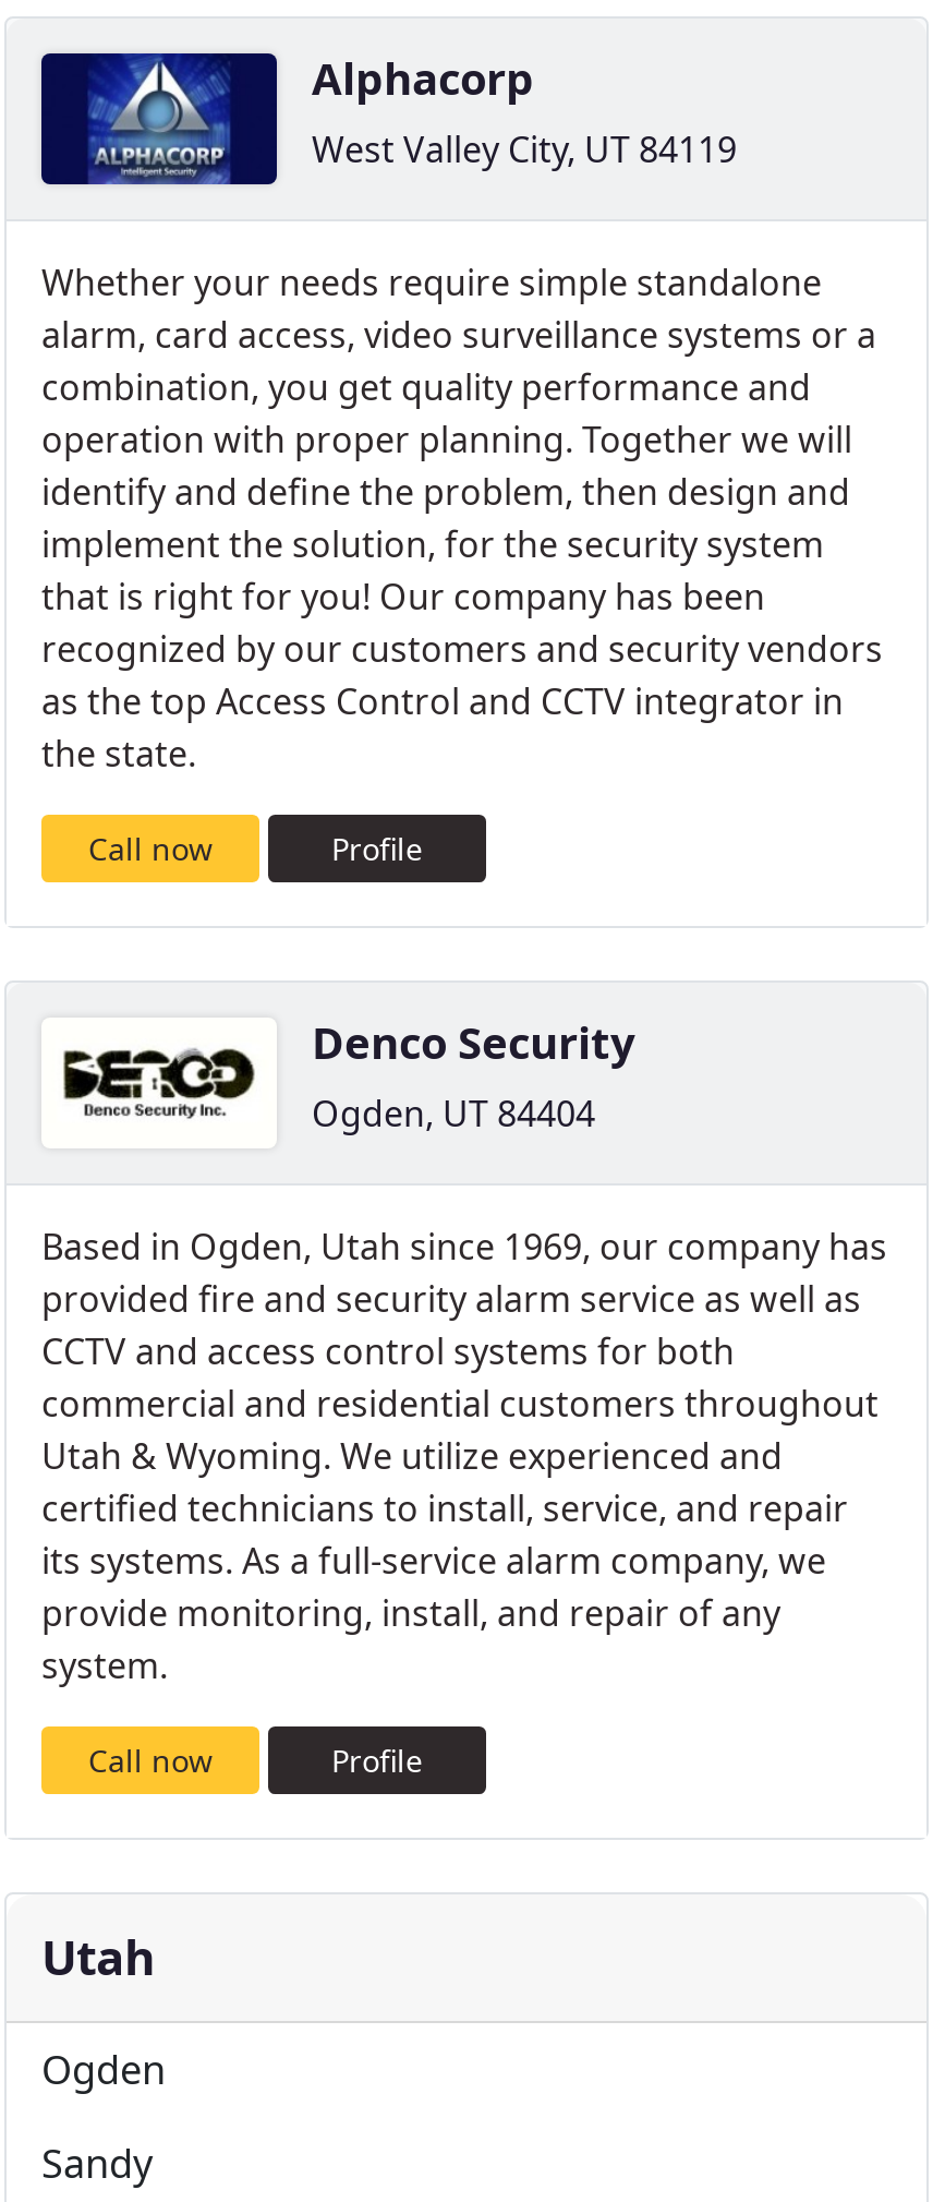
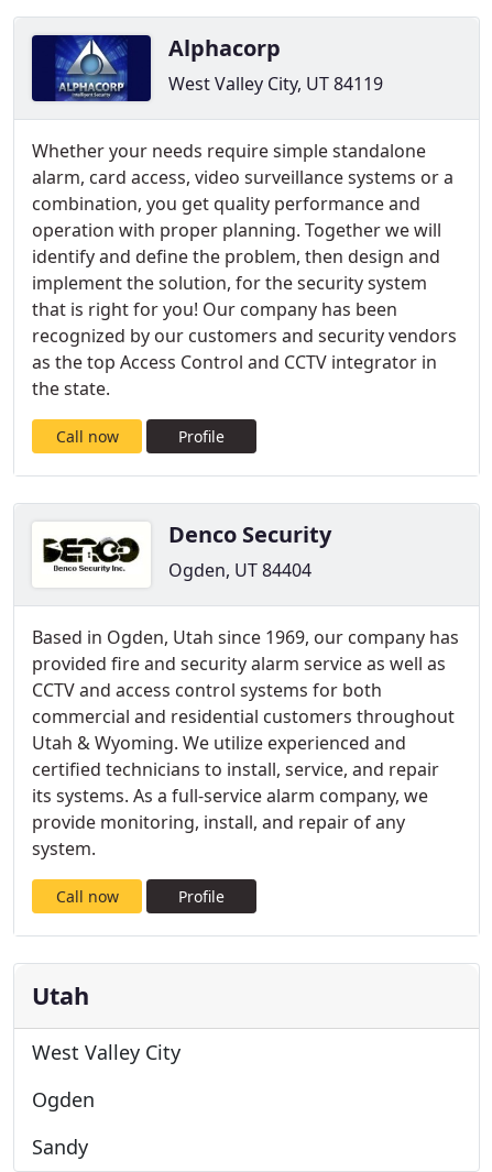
+ West Valley City
